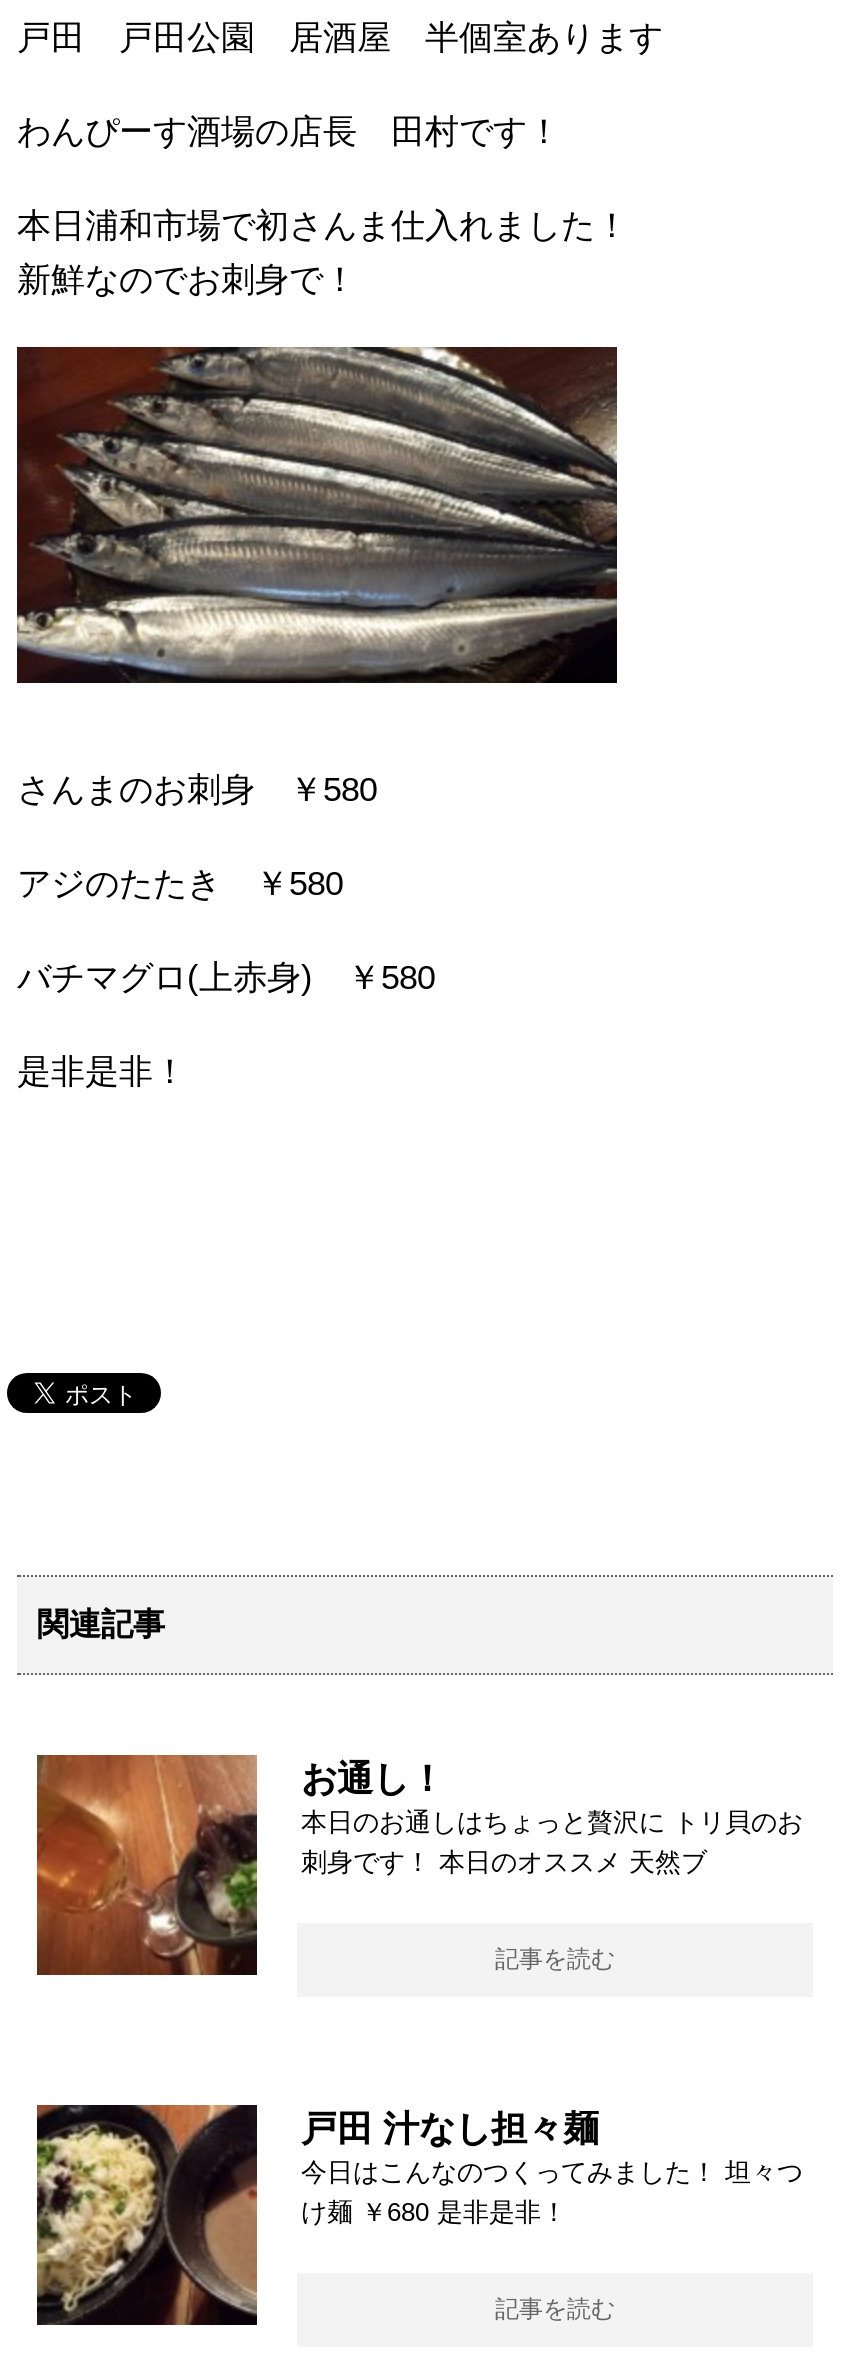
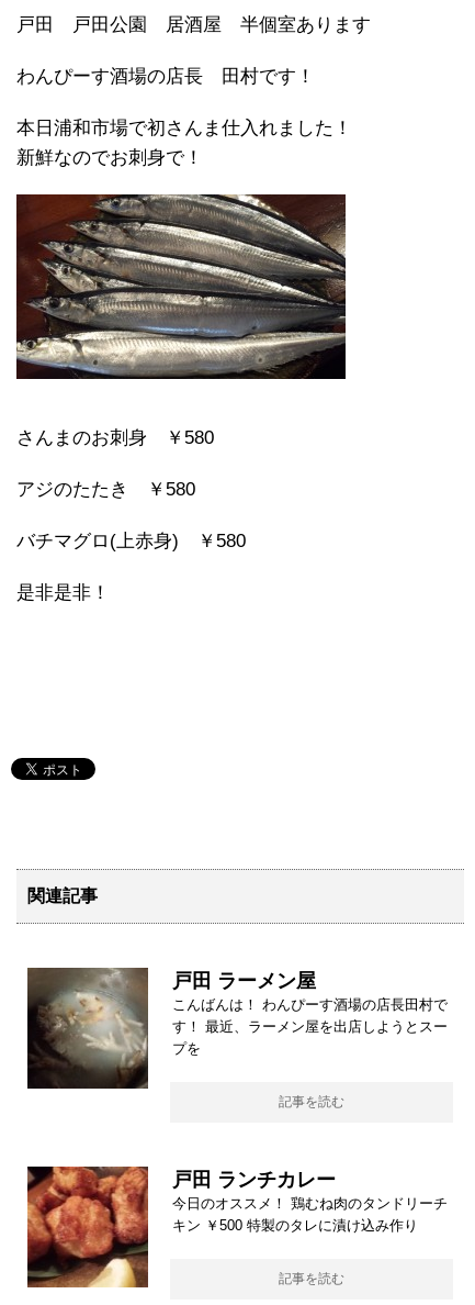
- [image]
- お通し！
- 本日のお通しはちょっと贅沢に トリ貝のお
- 刺身です！ 本日のオススメ 天然ブ
+ [image]
+ 戸田 ラーメン屋
+ こんばんは！ わんぴーす酒場の店長田村で
+ す！ 最近、ラーメン屋を出店しようとスー
+ プを

- [image]
- 戸田 汁なし担々麺
- 今日はこんなのつくってみました！ 坦々つ
- け麺 ￥680 是非是非！
+ [image]
+ 戸田 ランチカレー
+ 今日のオススメ！ 鶏むね肉のタンドリーチ
+ キン ￥500 特製のタレに漬け込み作り
